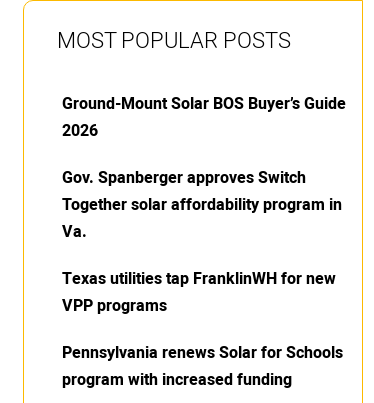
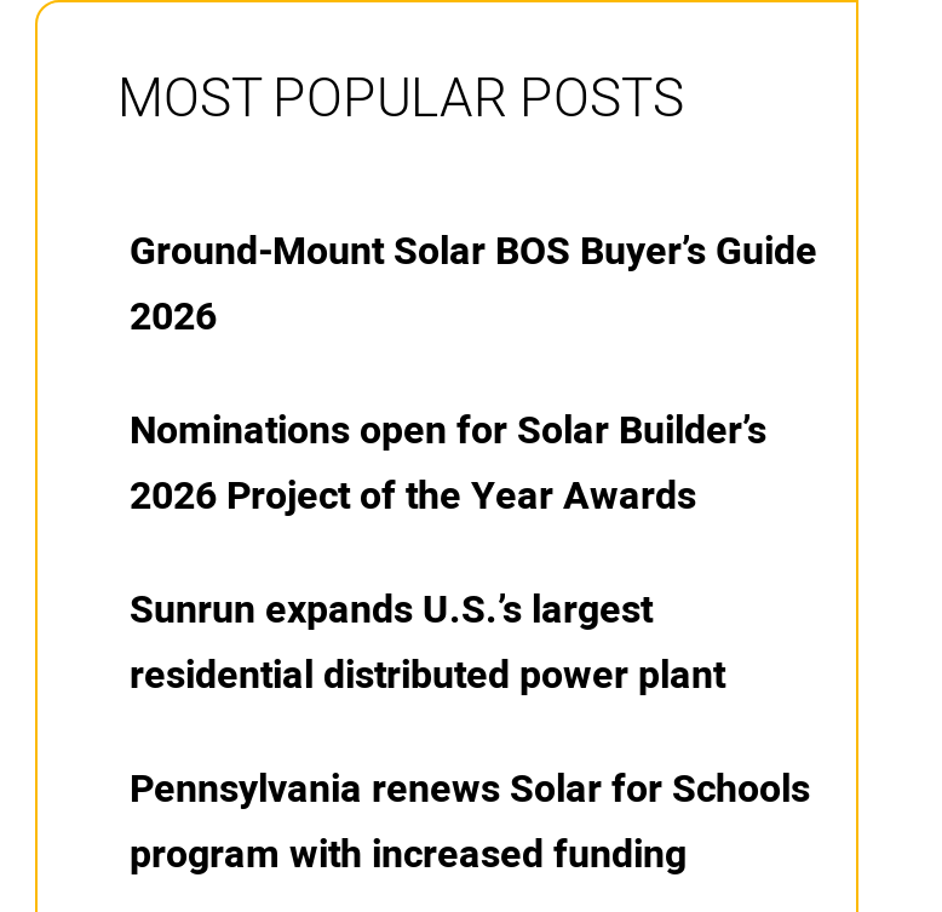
- Gov. Spanberger approves Switch
- Together solar affordability program in
- Va.
+ Nominations open for Solar Builder’s
+ 2026 Project of the Year Awards

- Texas utilities tap FranklinWH for new
- VPP programs
+ Sunrun expands U.S.’s largest
+ residential distributed power plant
